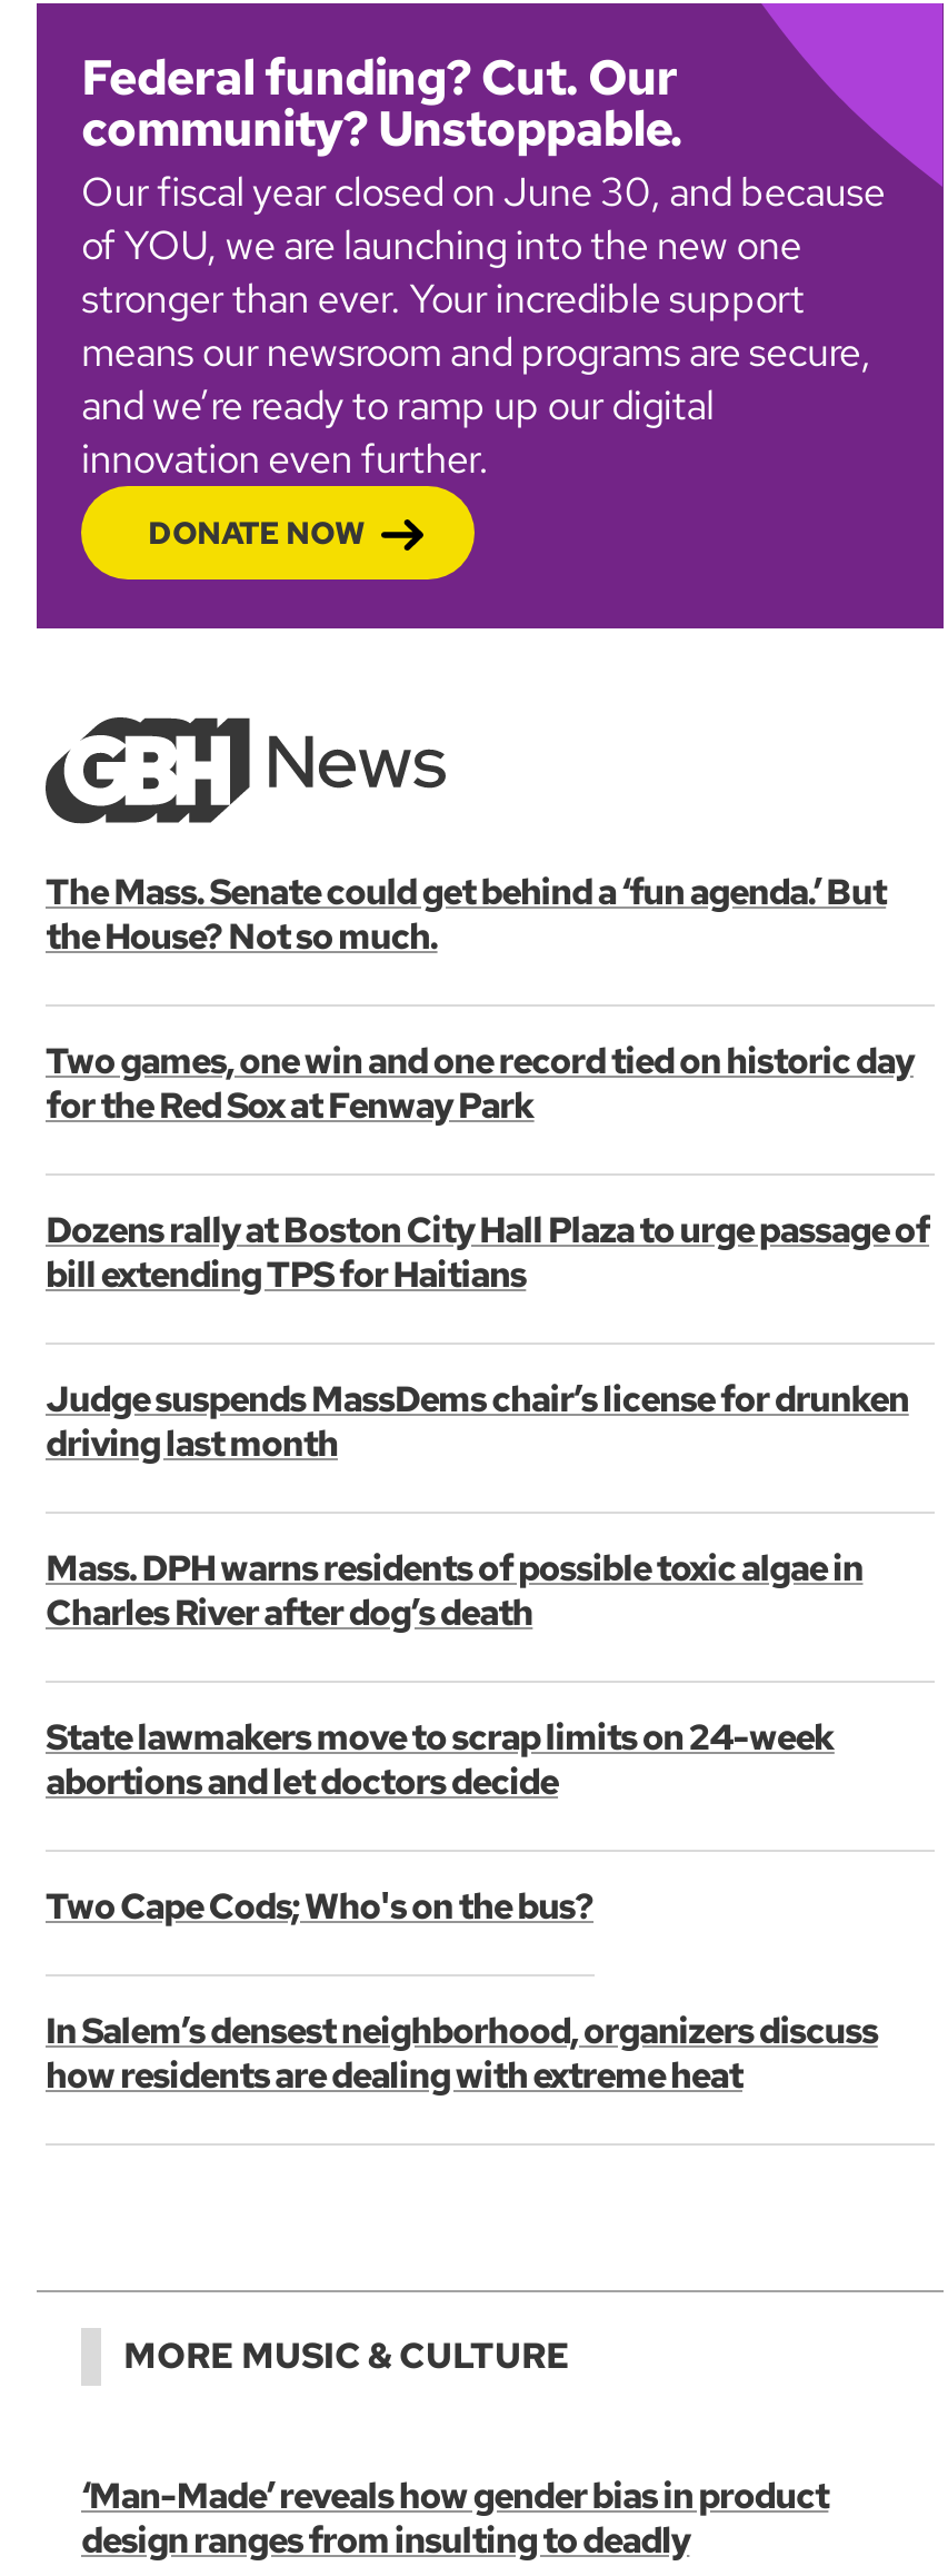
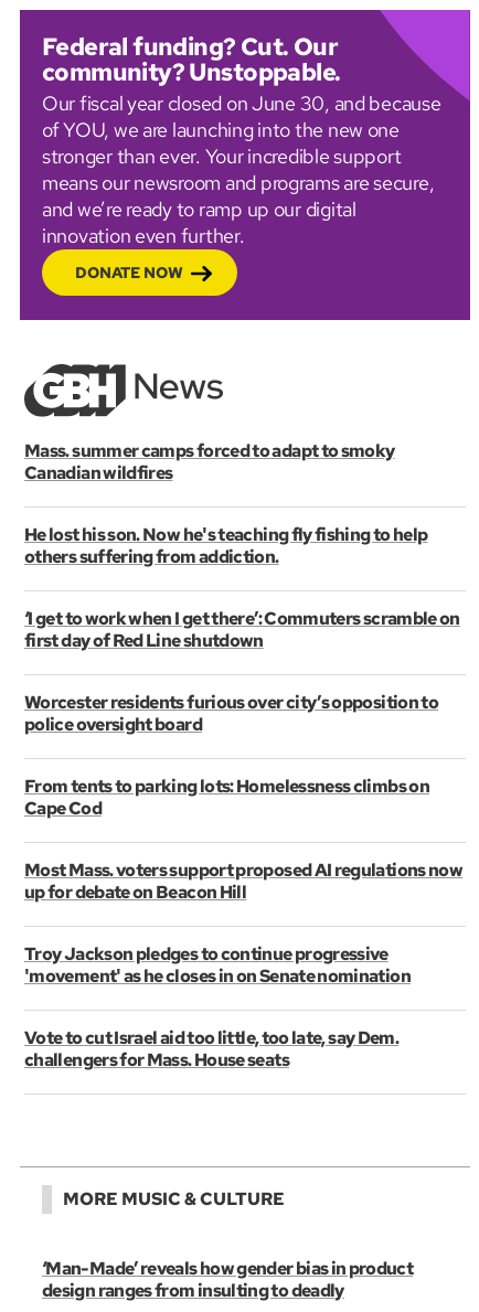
- The Mass. Senate could get behind a ‘fun agenda.’ But
- the House? Not so much.
+ Mass. summer camps forced to adapt to smoky
+ Canadian wildfires

- Two games, one win and one record tied on historic day
- for the Red Sox at Fenway Park
+ He lost his son. Now he's teaching fly fishing to help
+ others suffering from addiction.

- Dozens rally at Boston City Hall Plaza to urge passage of
- bill extending TPS for Haitians
+ ‘I get to work when I get there’: Commuters scramble on
+ first day of Red Line shutdown

- Judge suspends MassDems chair’s license for drunken
- driving last month
+ Worcester residents furious over city’s opposition to
+ police oversight board

- Mass. DPH warns residents of possible toxic algae in
- Charles River after dog’s death
+ From tents to parking lots: Homelessness climbs on
+ Cape Cod

- State lawmakers move to scrap limits on 24-week
- abortions and let doctors decide
+ Most Mass. voters support proposed AI regulations now
+ up for debate on Beacon Hill

- Two Cape Cods; Who's on the bus?
+ Troy Jackson pledges to continue progressive
+ 'movement' as he closes in on Senate nomination

- In Salem’s densest neighborhood, organizers discuss
- how residents are dealing with extreme heat
+ Vote to cut Israel aid too little, too late, say Dem.
+ challengers for Mass. House seats
